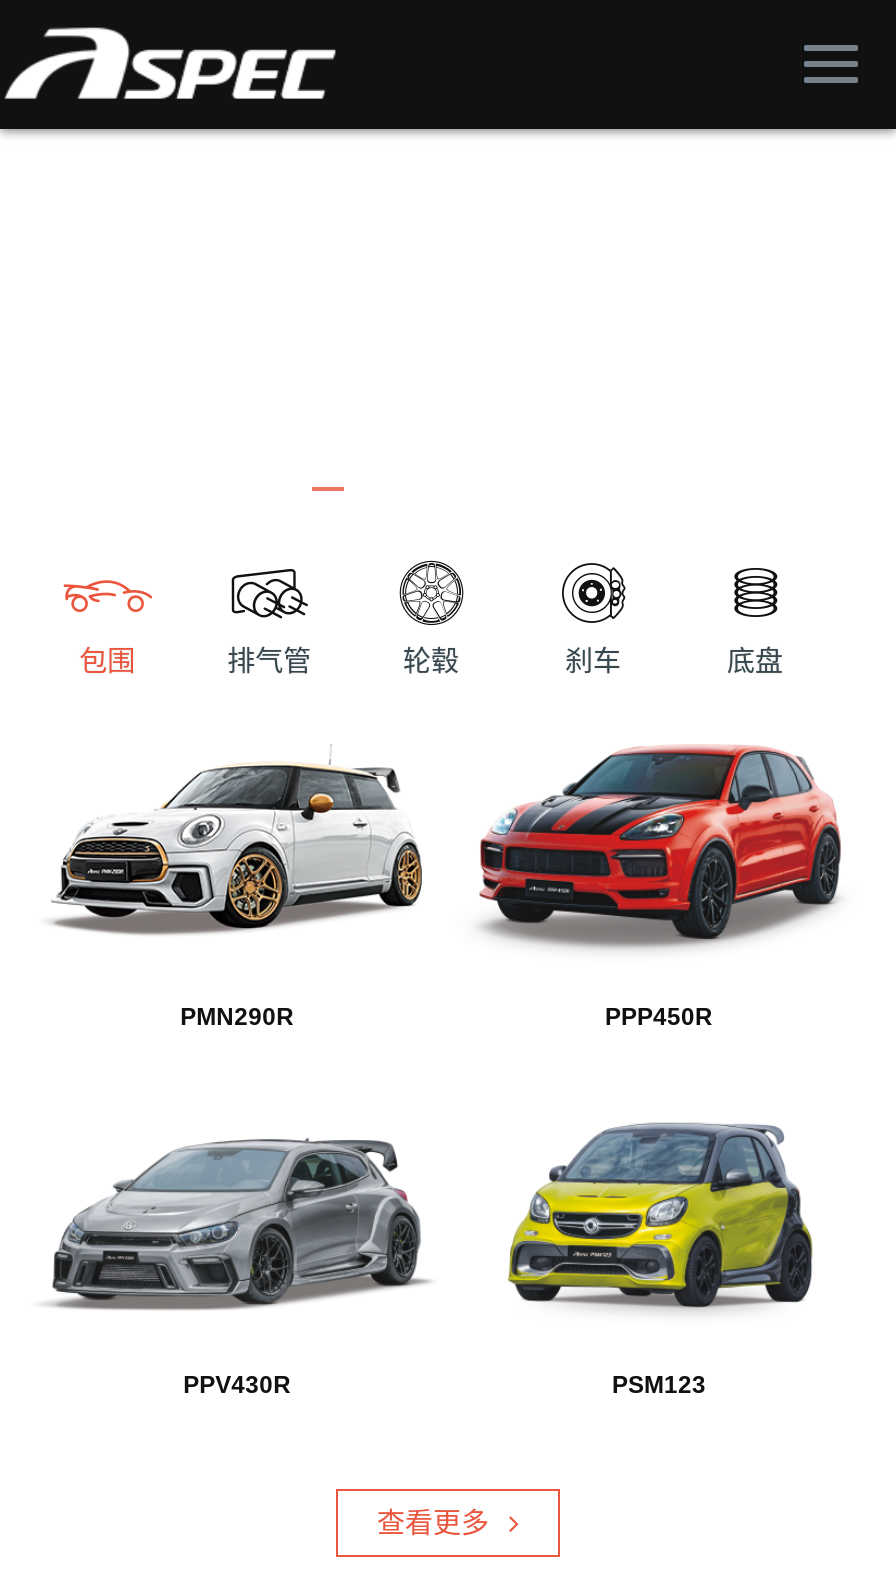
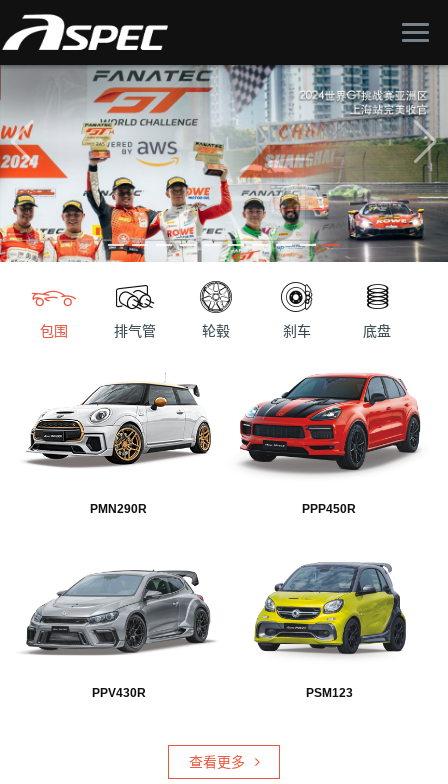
+ [image]
